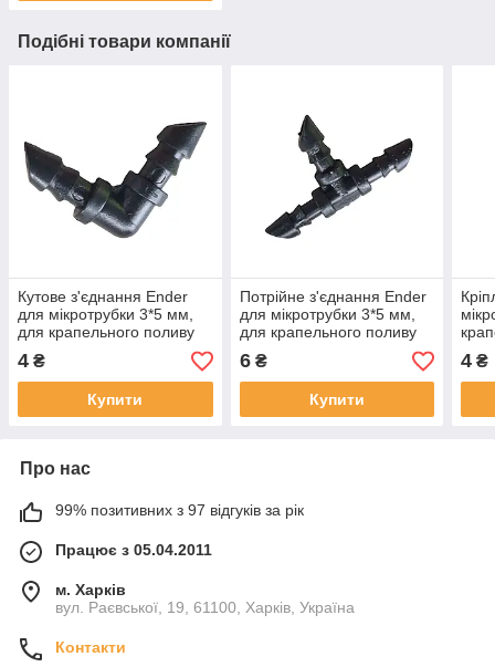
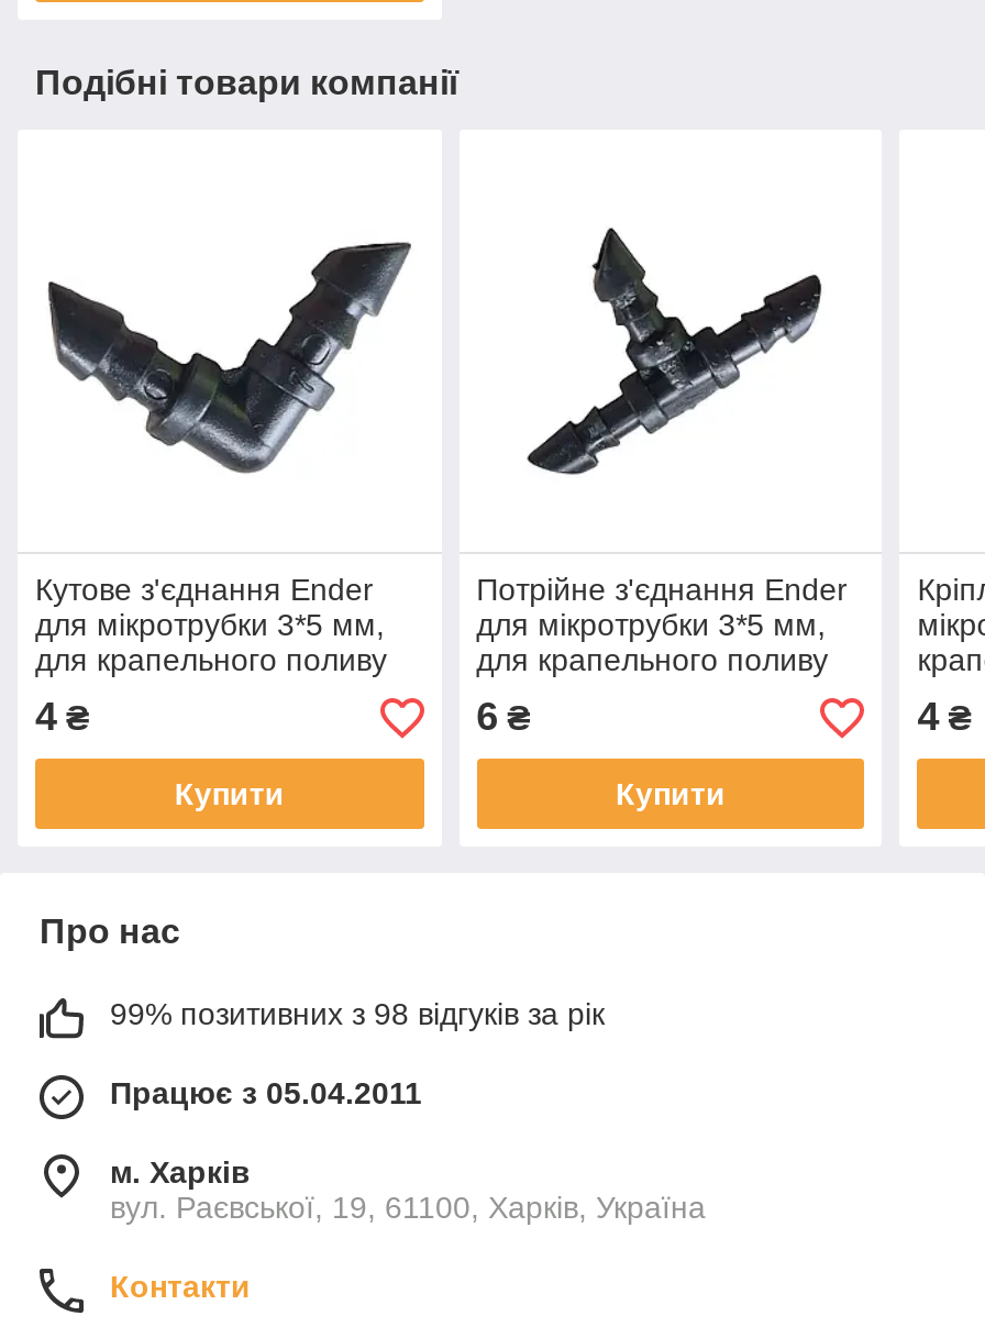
- 99% позитивних з 97 відгуків за рік
+ 99% позитивних з 98 відгуків за рік
